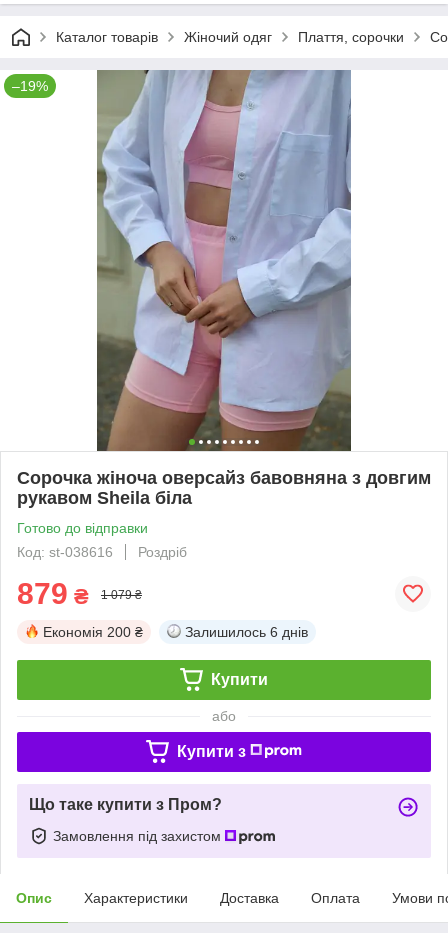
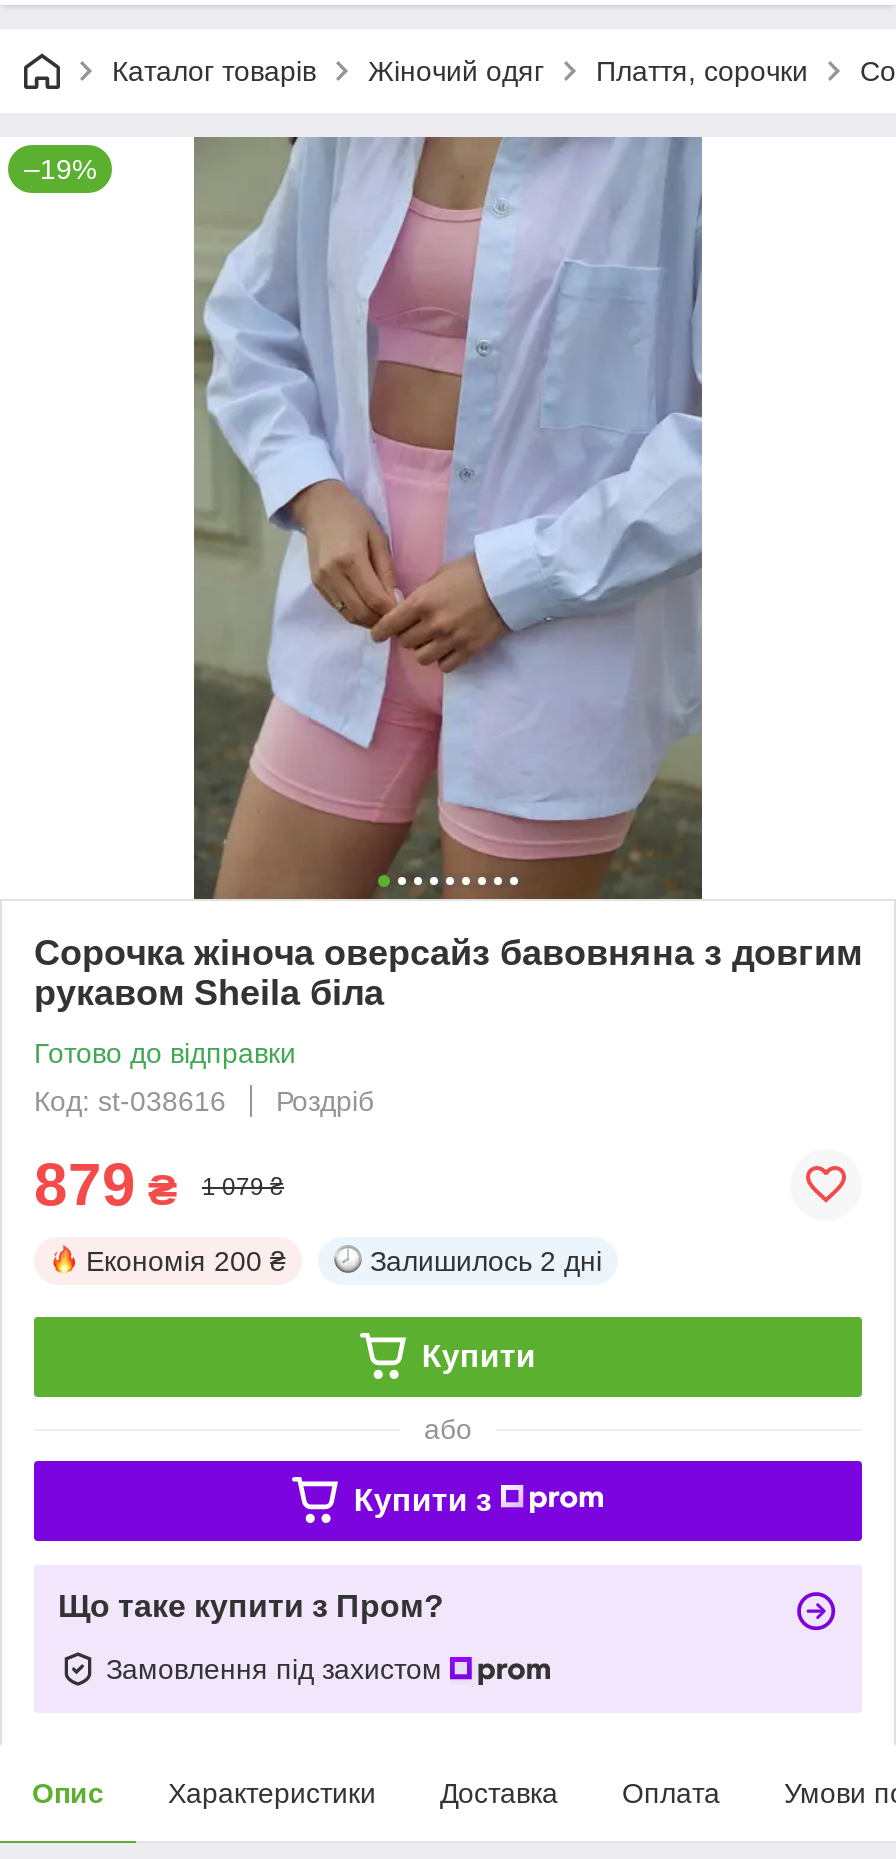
- Залишилось 6 днів
+ Залишилось 2 дні
